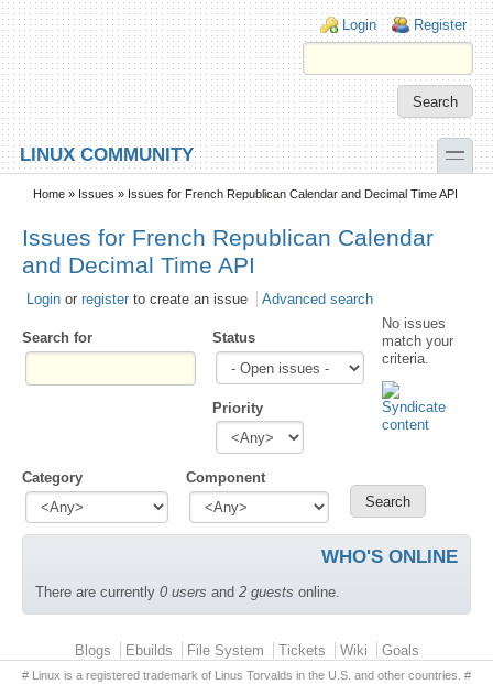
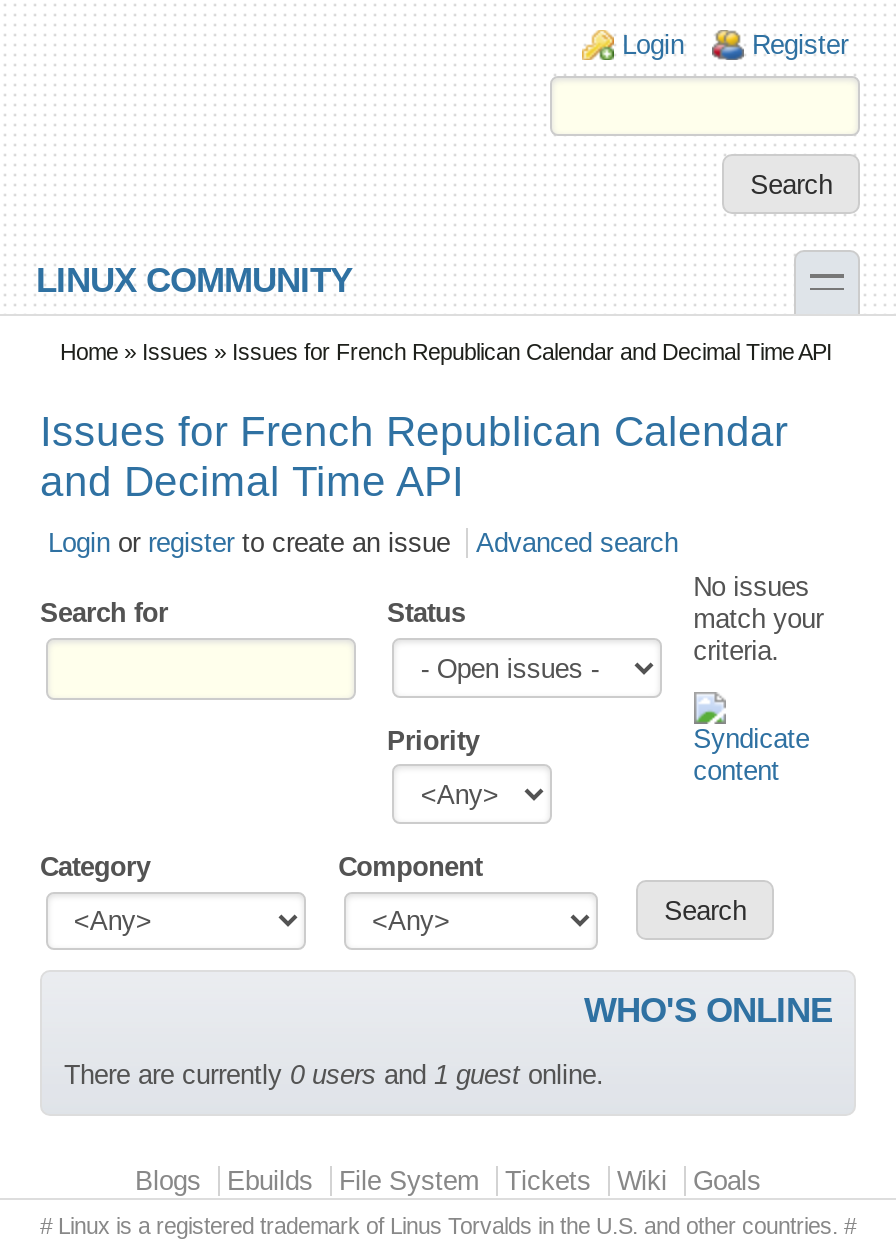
- There are currently 0 users and 2 guests online.
+ There are currently 0 users and 1 guest online.
